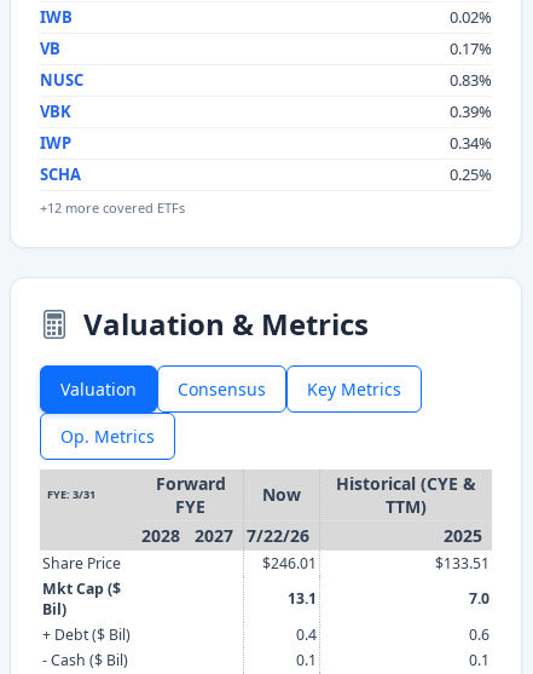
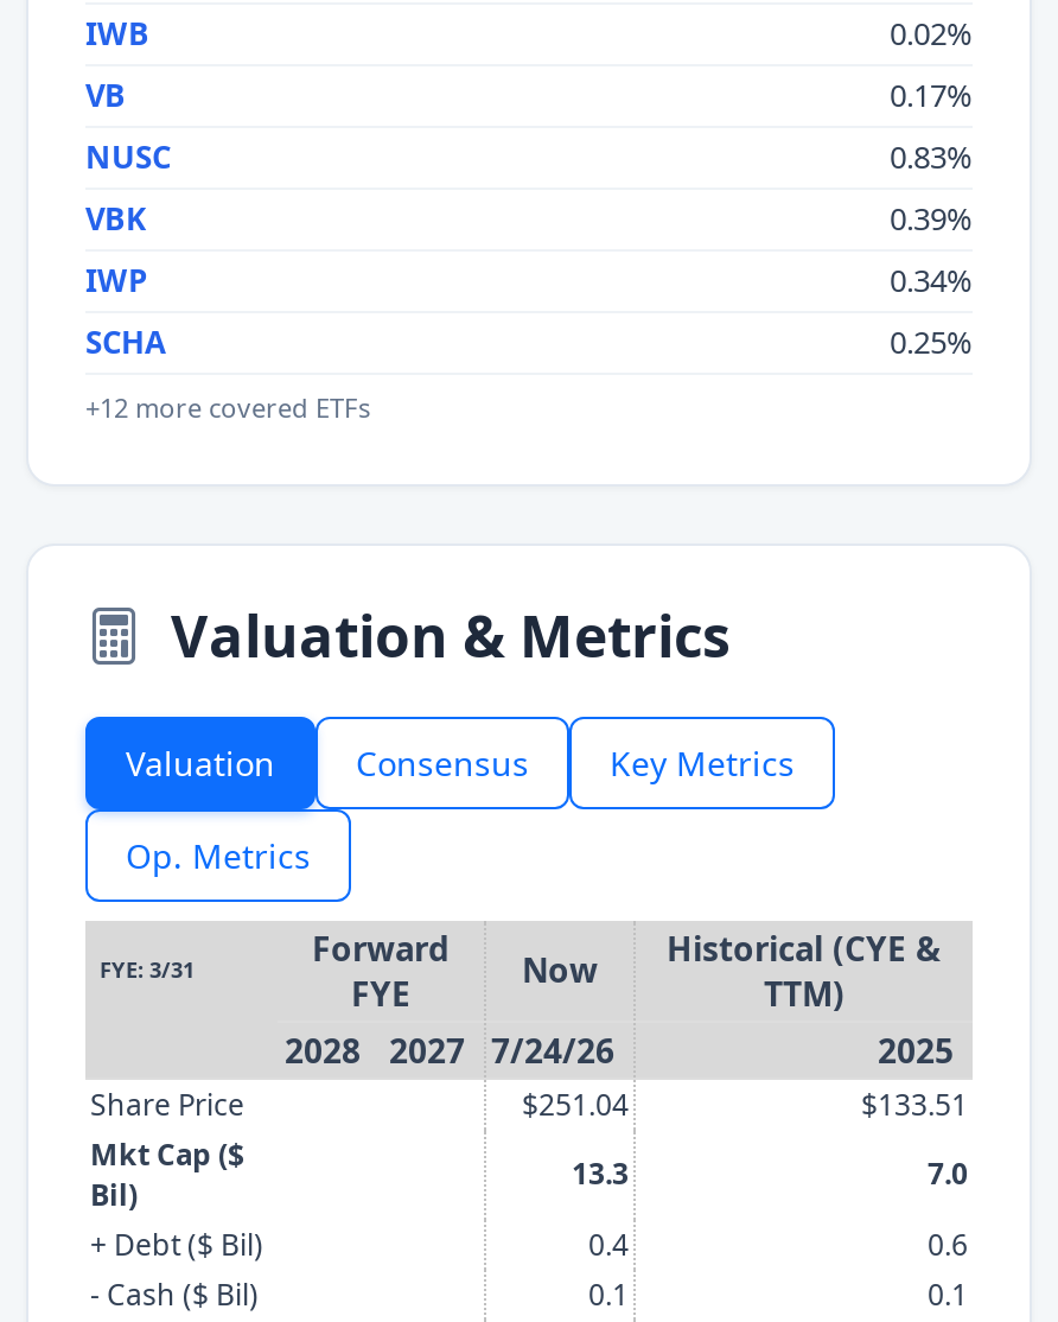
- 2028 2027 7/22/26
+ 2028 2027 7/24/26

- $246.01
+ $251.04

- 13.1
+ 13.3
